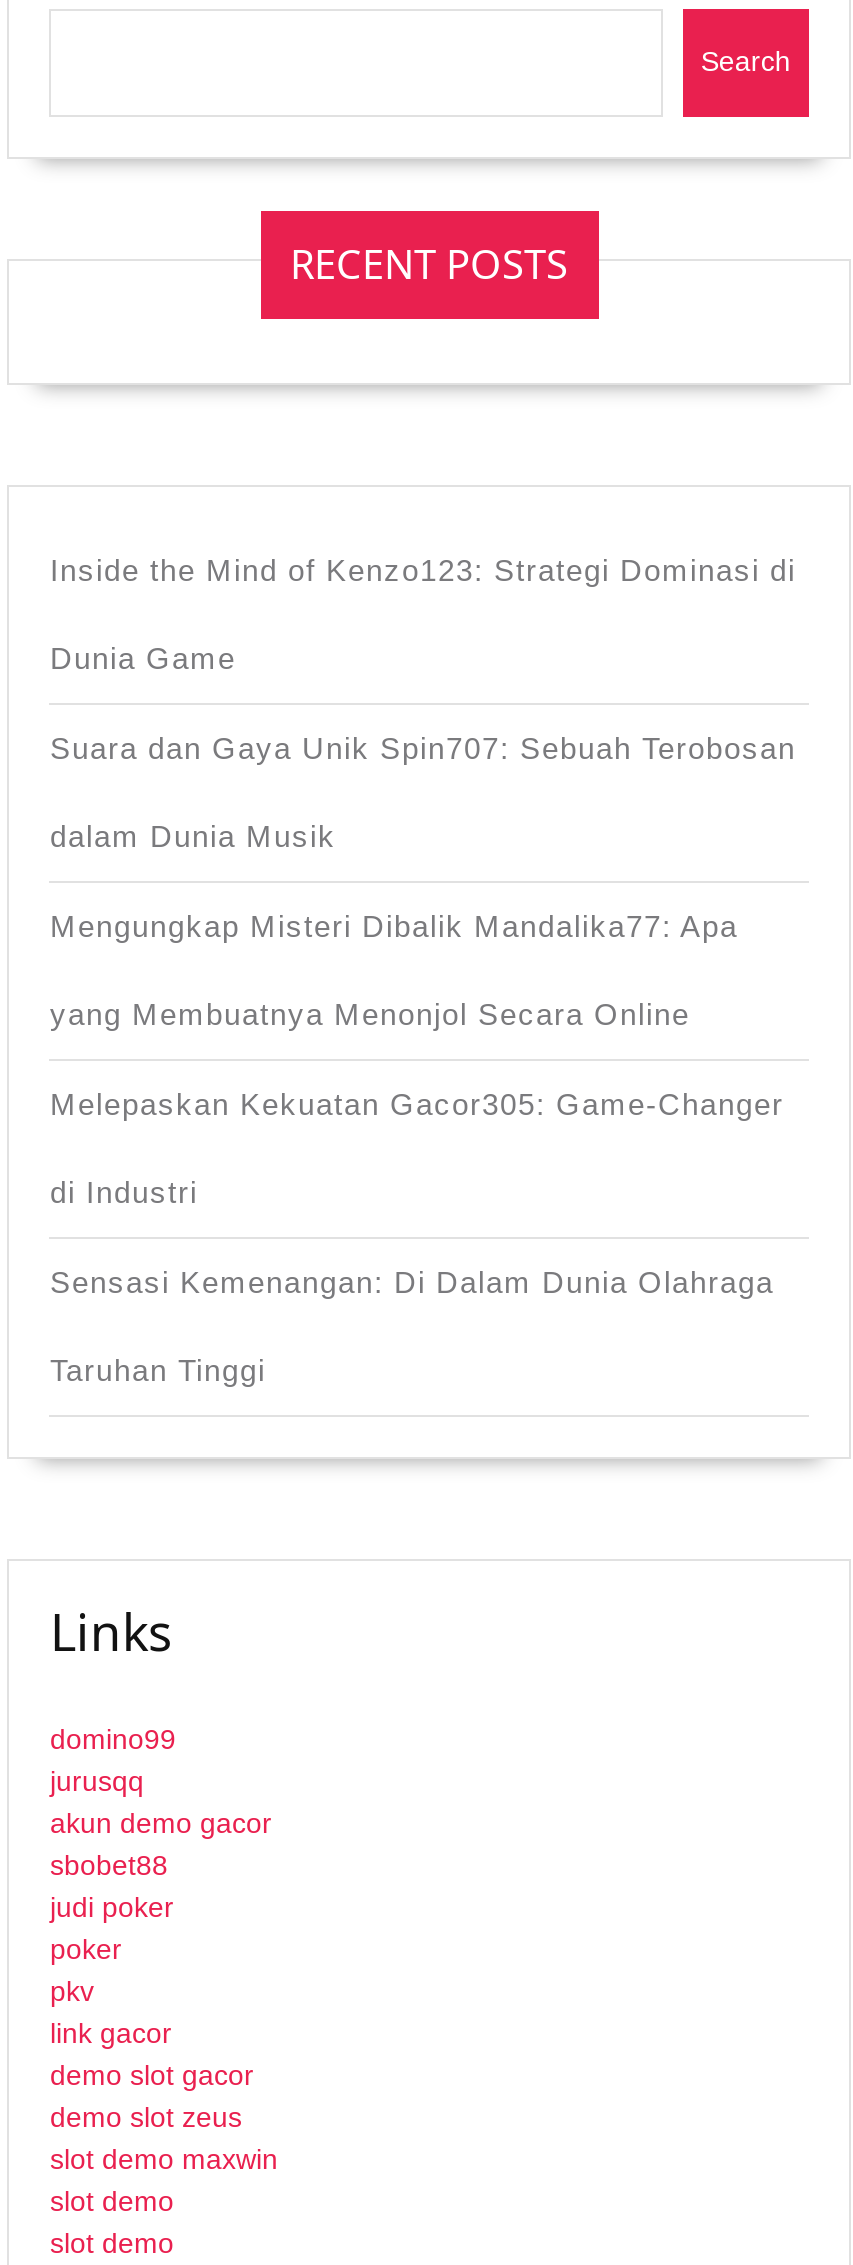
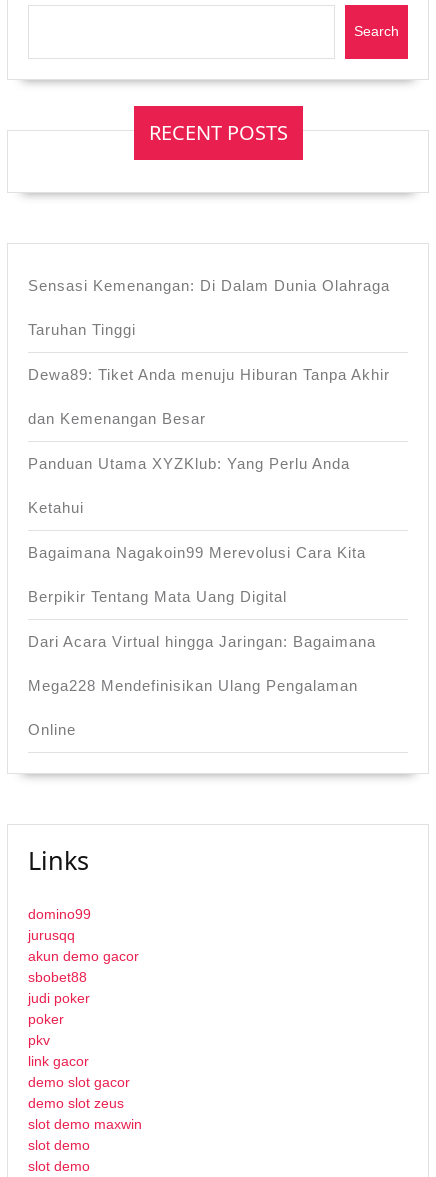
- Inside the Mind of Kenzo123: Strategi Dominasi di
- Dunia Game
- Suara dan Gaya Unik Spin707: Sebuah Terobosan
- dalam Dunia Musik
- Mengungkap Misteri Dibalik Mandalika77: Apa
- yang Membuatnya Menonjol Secara Online
- Melepaskan Kekuatan Gacor305: Game-Changer
- di Industri

moved up: Sensasi Kemenangan: Di Dalam Dunia Olahraga | Taruhan Tinggi

+ Dewa89: Tiket Anda menuju Hiburan Tanpa Akhir
+ dan Kemenangan Besar
+ Panduan Utama XYZKlub: Yang Perlu Anda
+ Ketahui
+ Bagaimana Nagakoin99 Merevolusi Cara Kita
+ Berpikir Tentang Mata Uang Digital
+ Dari Acara Virtual hingga Jaringan: Bagaimana
+ Mega228 Mendefinisikan Ulang Pengalaman
+ Online
